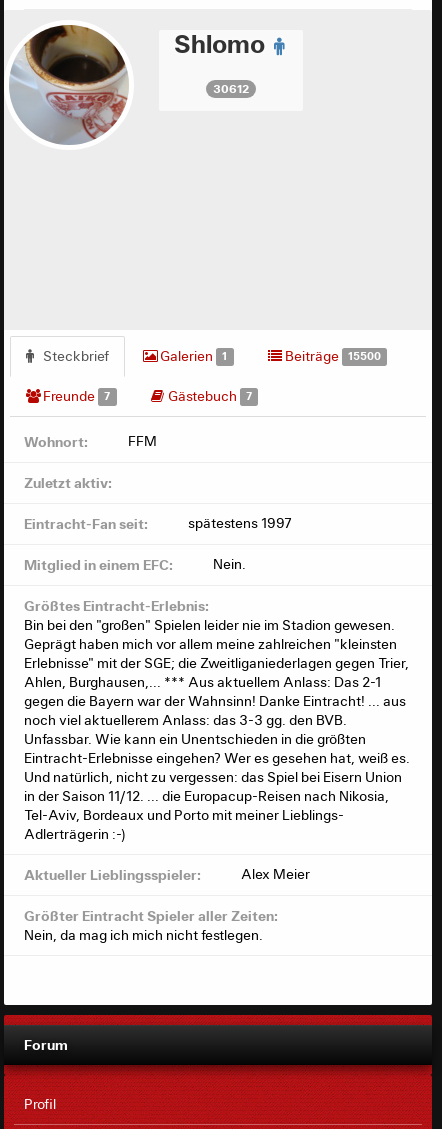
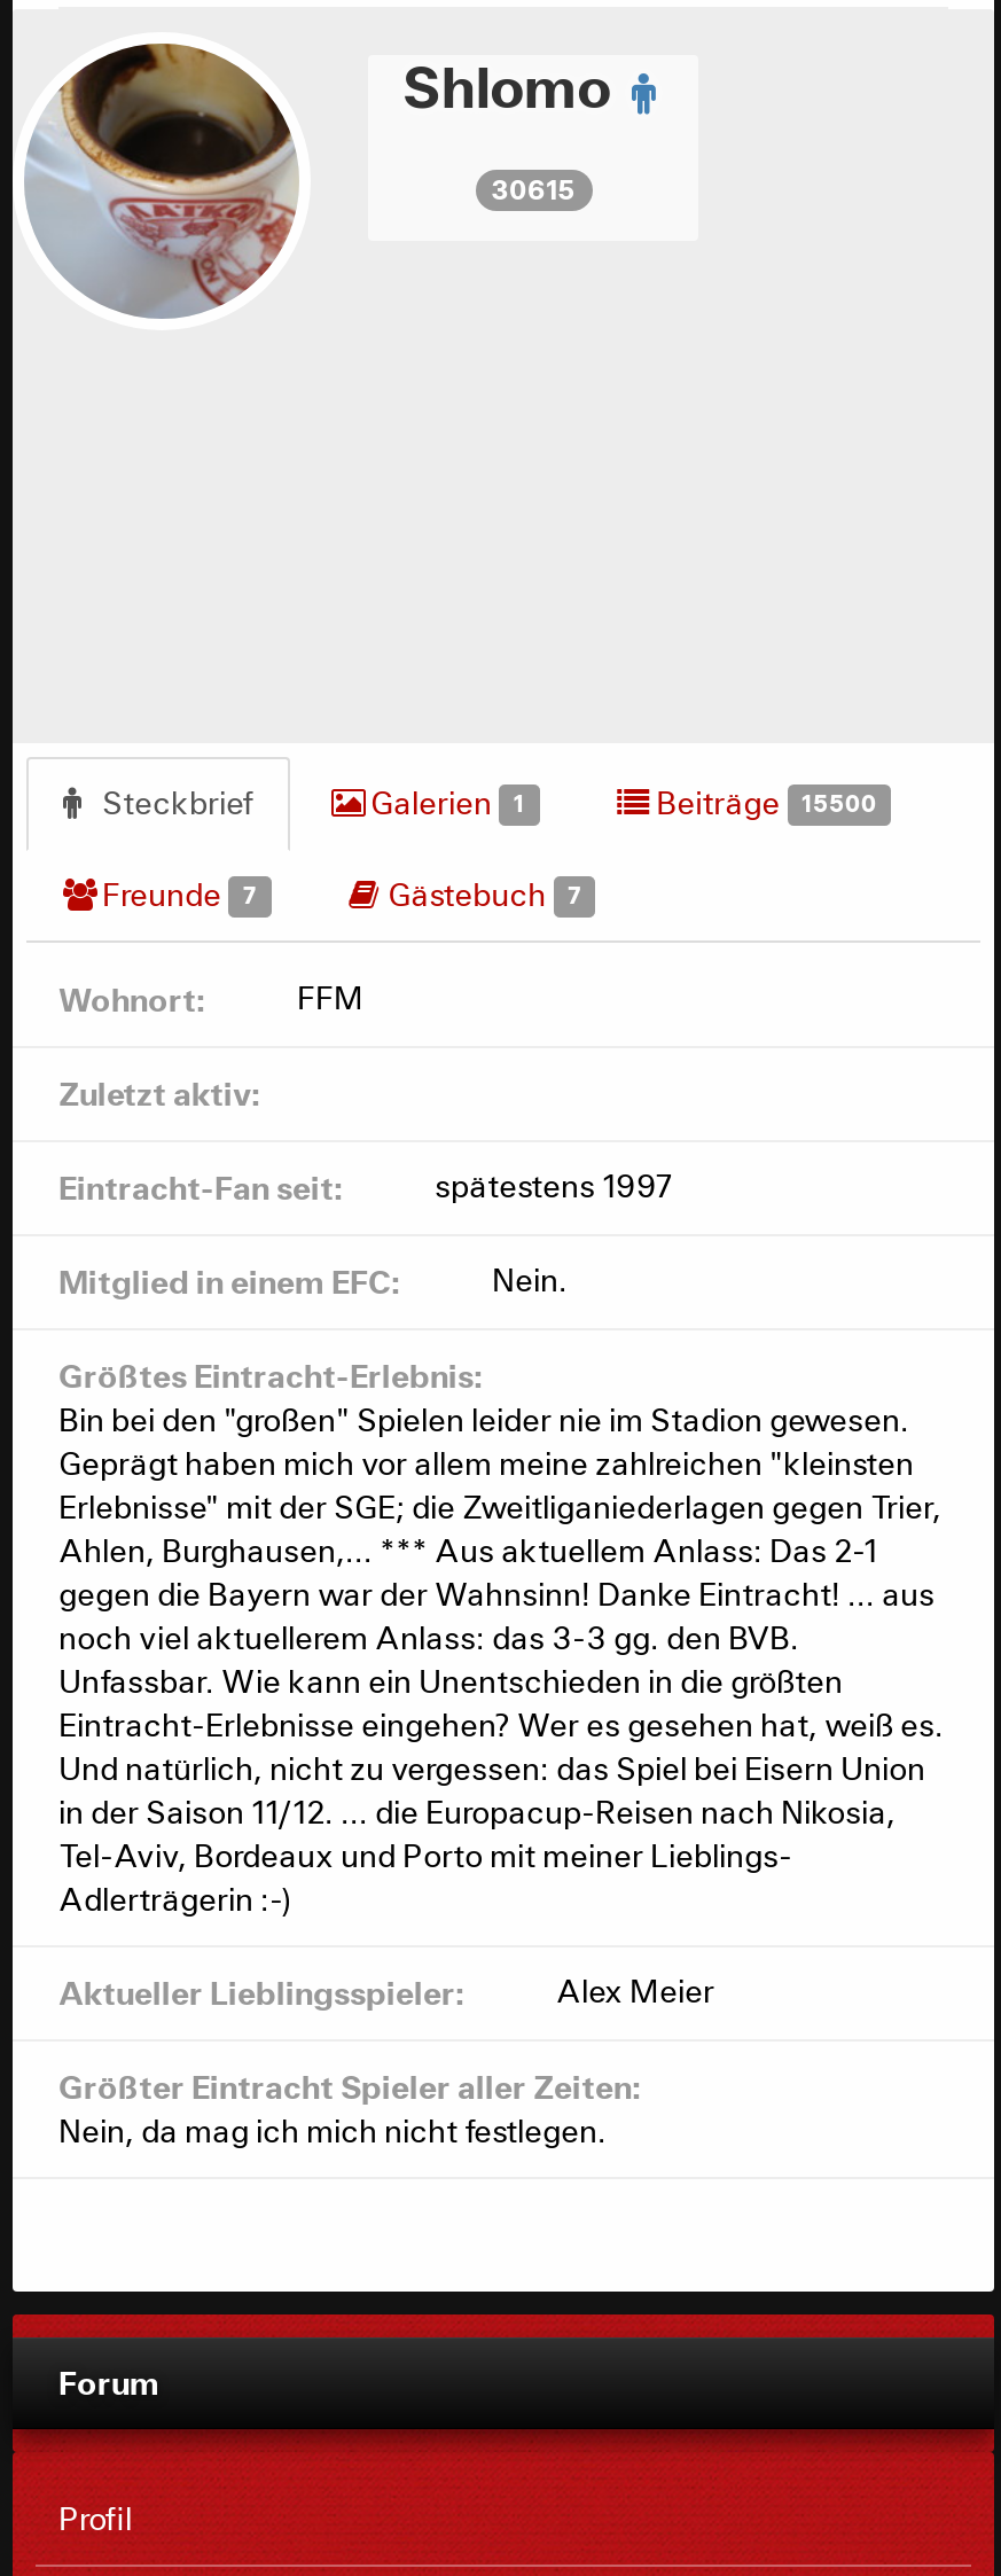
- 30612
+ 30615
